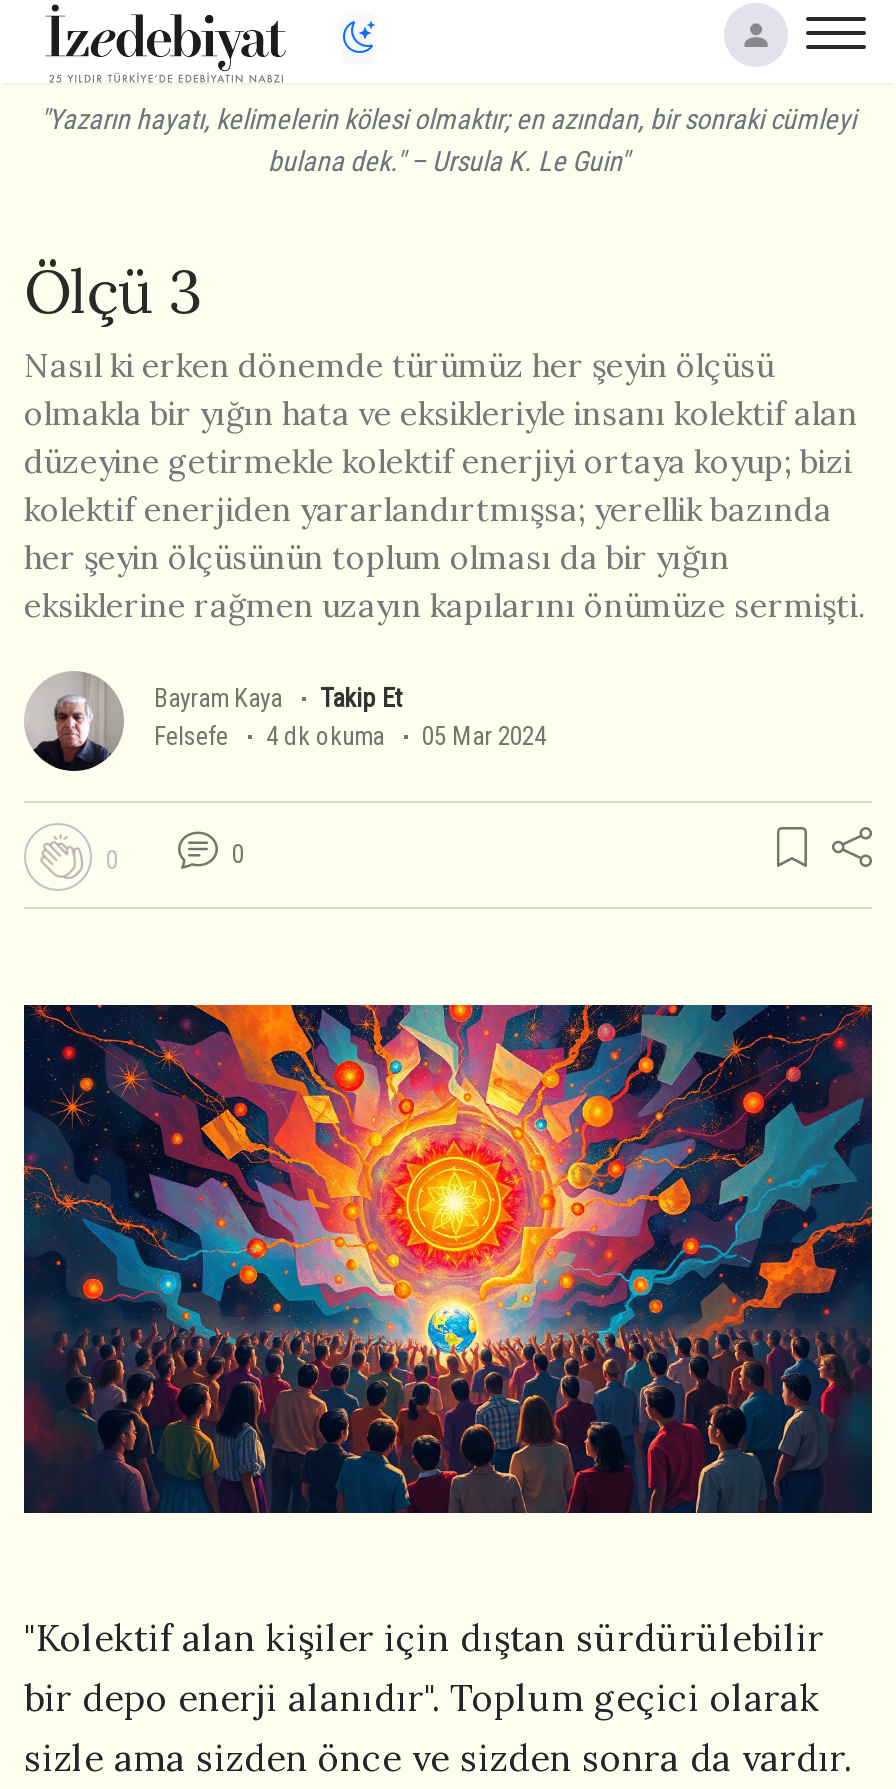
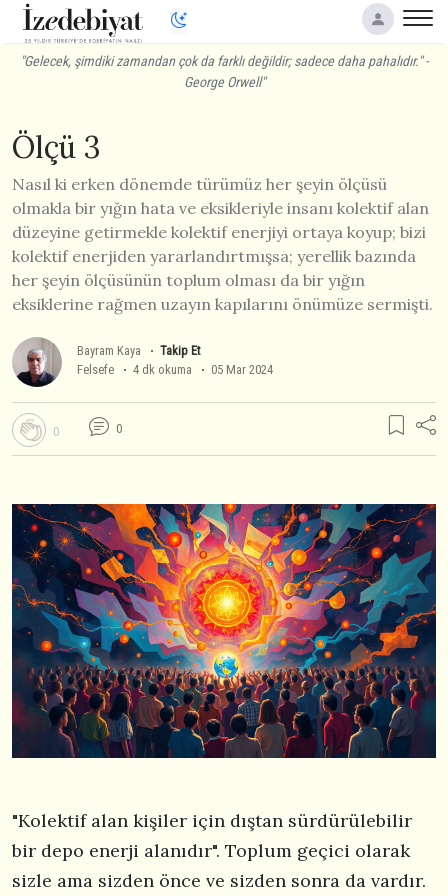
- "Yazarın hayatı, kelimelerin kölesi olmaktır; en azından, bir sonraki cümleyi
- bulana dek." – Ursula K. Le Guin"
+ "Gelecek, şimdiki zamandan çok da farklı değildir; sadece daha pahalıdır." -
+ George Orwell"
